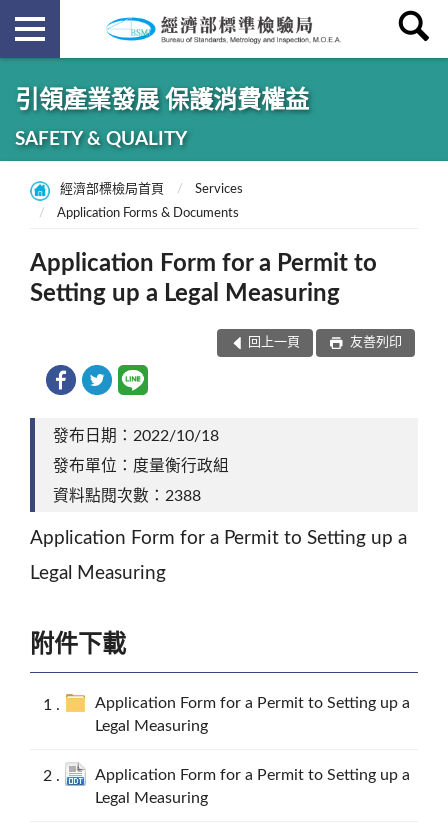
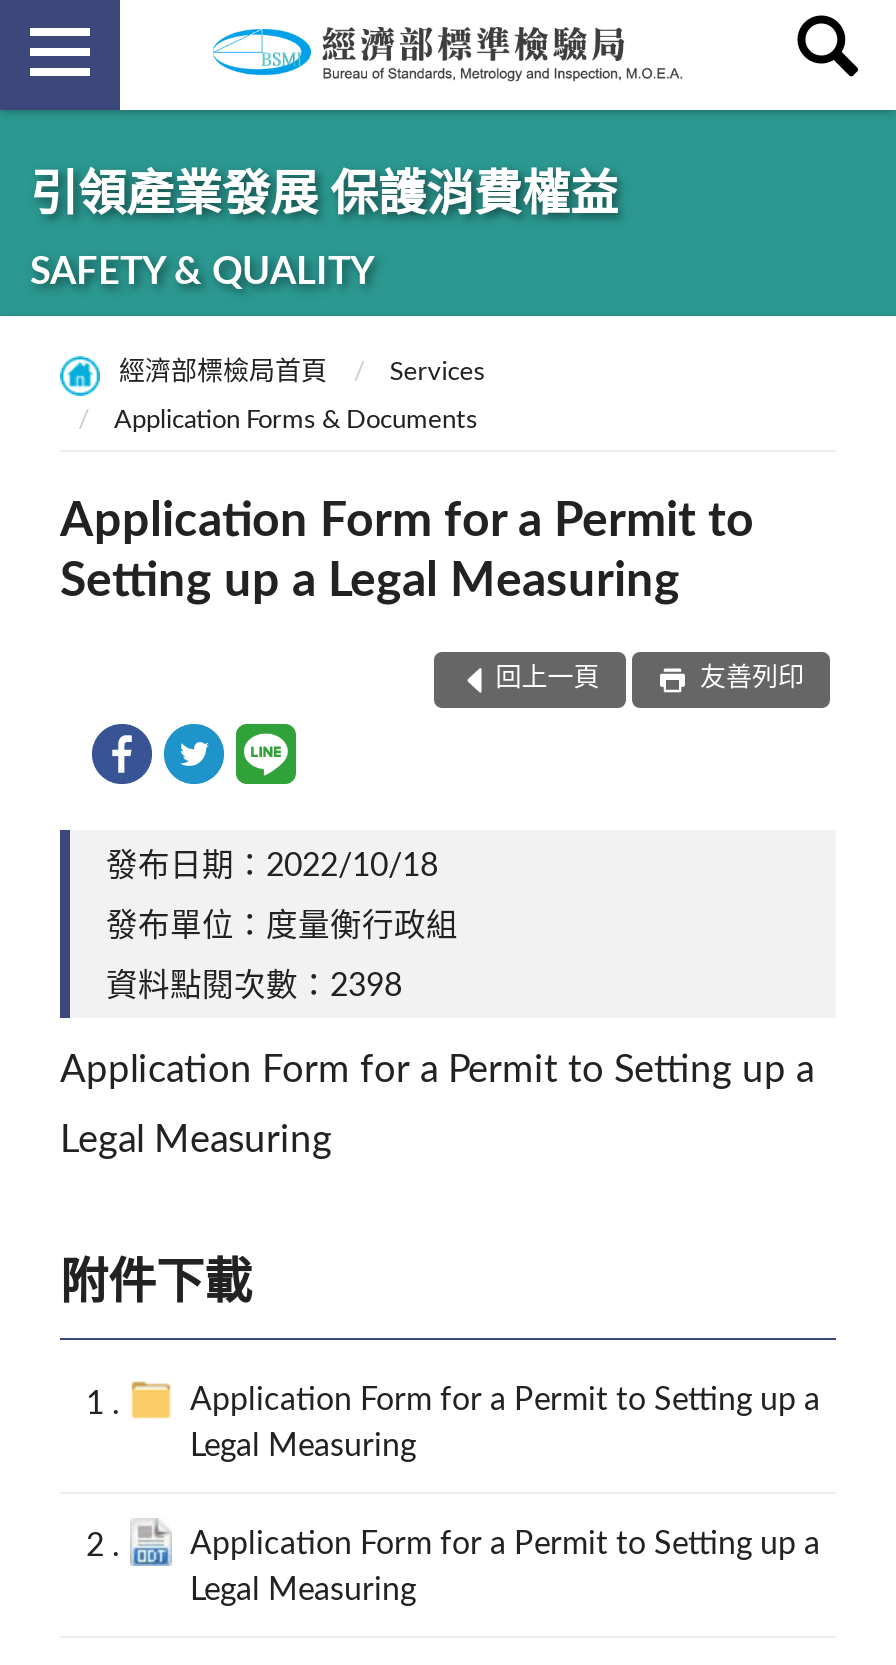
- 資料點閱次數：2388
+ 資料點閱次數：2398
